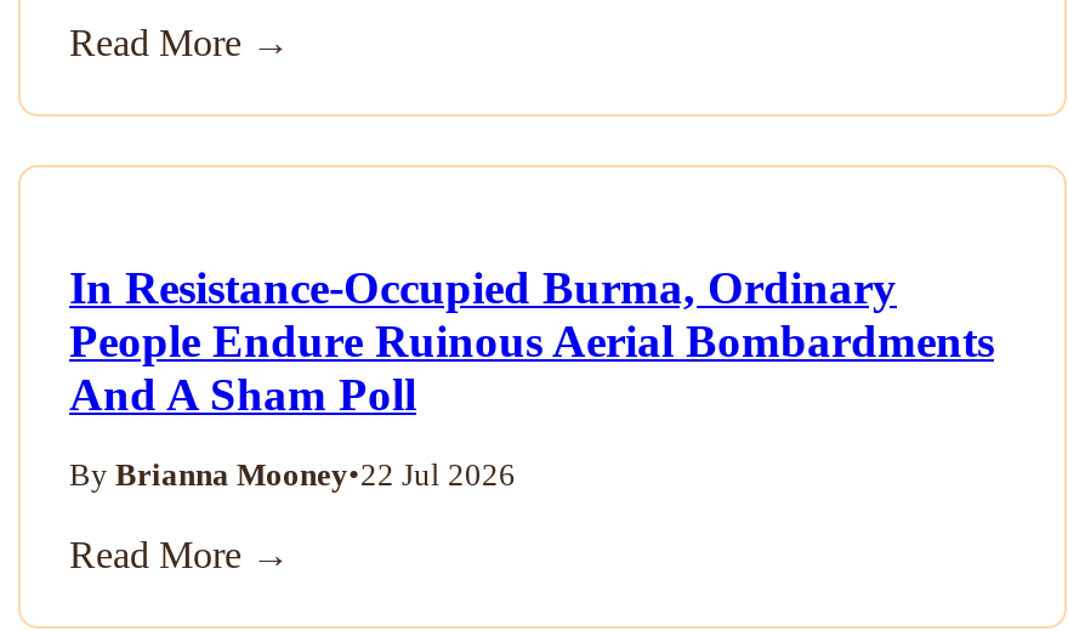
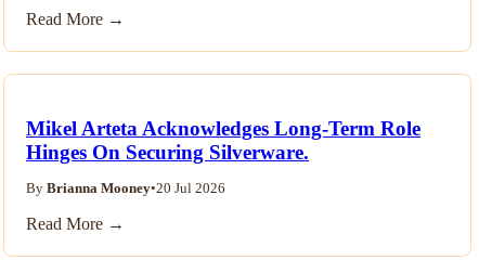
- In Resistance-Occupied Burma, Ordinary
- People Endure Ruinous Aerial Bombardments
- And A Sham Poll
+ Mikel Arteta Acknowledges Long-Term Role
+ Hinges On Securing Silverware.

- By Brianna Mooney•22 Jul 2026
+ By Brianna Mooney•20 Jul 2026
